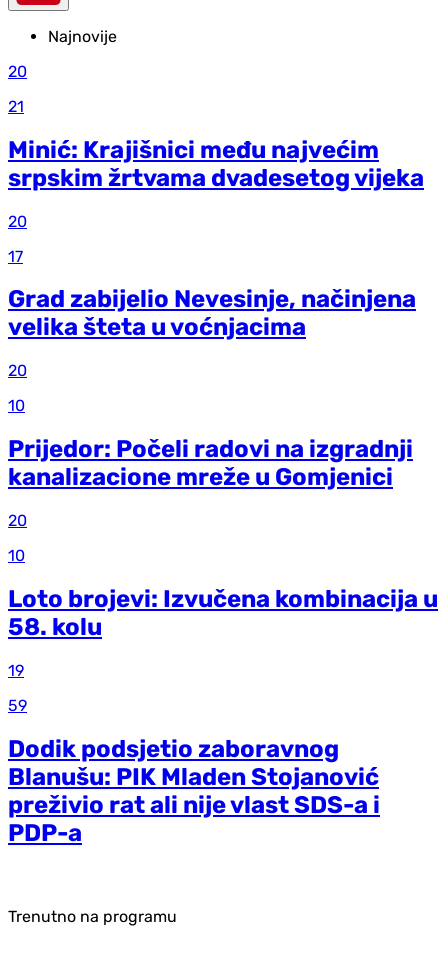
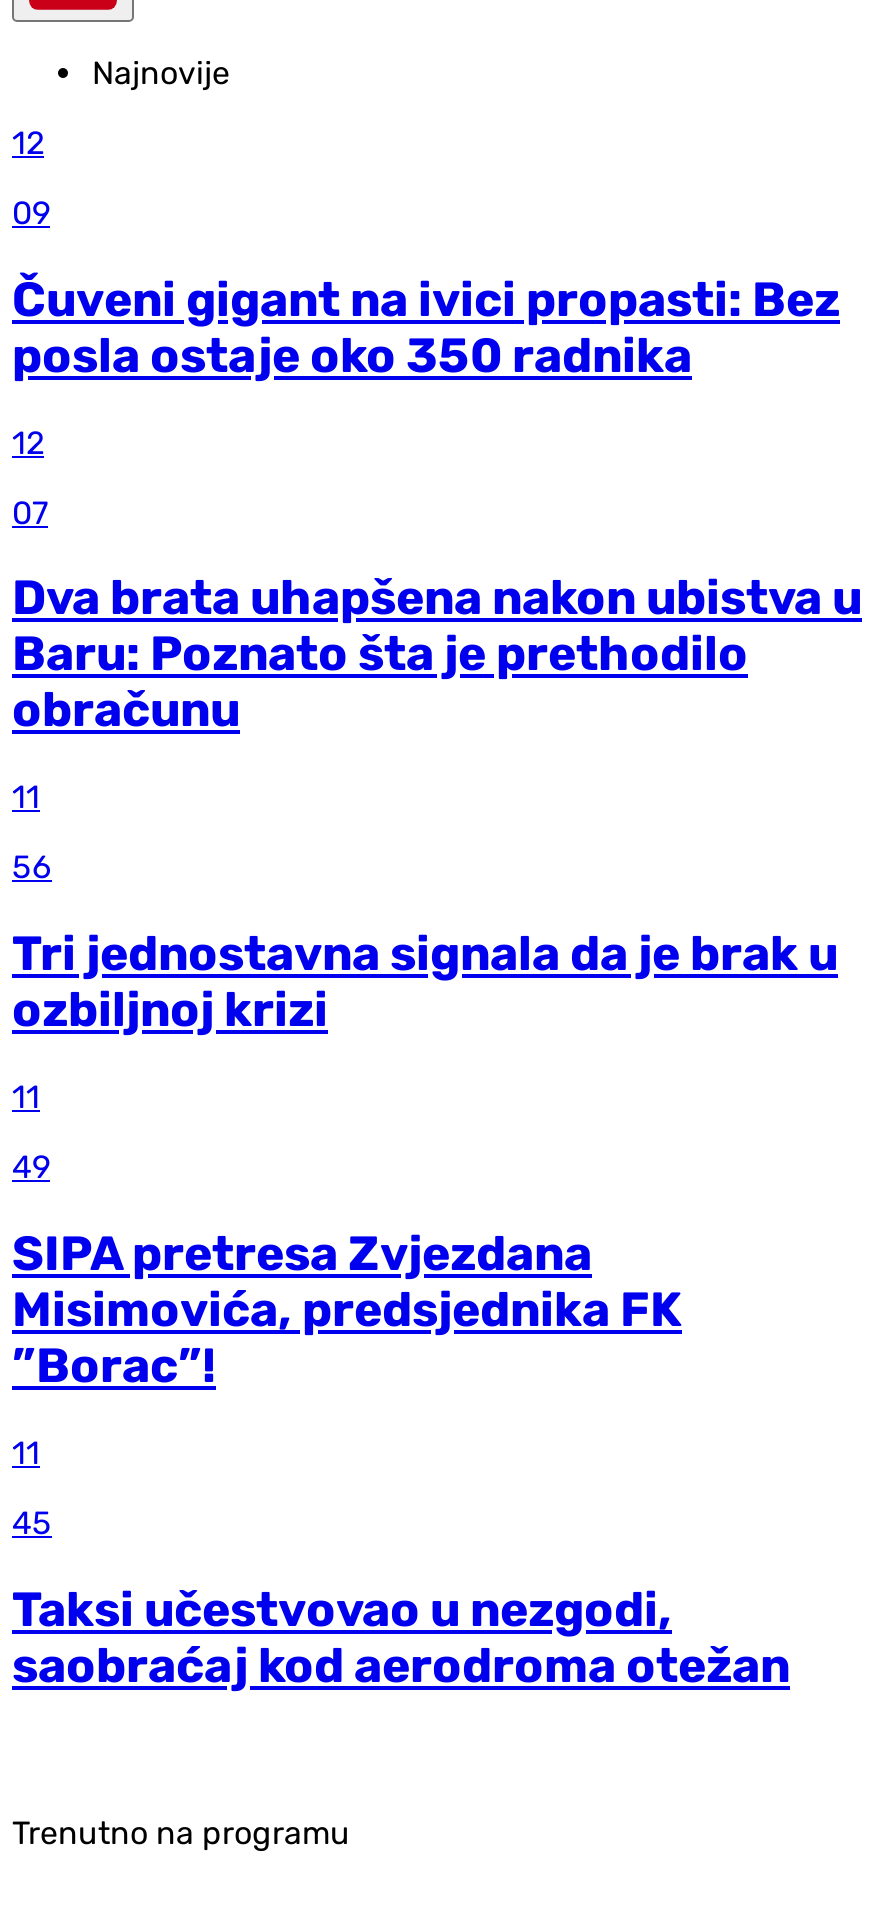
- 20
+ 12

- 21
+ 09

- Minić: Krajišnici među najvećim
- srpskim žrtvama dvadesetog vijeka
+ Čuveni gigant na ivici propasti: Bez
+ posla ostaje oko 350 radnika

- 20
+ 12

- 17
+ 07

- Grad zabijelio Nevesinje, načinjena
- velika šteta u voćnjacima
+ Dva brata uhapšena nakon ubistva u
+ Baru: Poznato šta je prethodilo
+ obračunu

- 20
+ 11

- 10
+ 56

- Prijedor: Počeli radovi na izgradnji
- kanalizacione mreže u Gomjenici
+ Tri jednostavna signala da je brak u
+ ozbiljnoj krizi

- 20
+ 11

- 10
+ 49

- Loto brojevi: Izvučena kombinacija u
- 58. kolu
+ SIPA pretresa Zvjezdana
+ Misimovića, predsjednika FK
+ ”Borac”!

- 19
+ 11

- 59
+ 45

- Dodik podsjetio zaboravnog
- Blanušu: PIK Mladen Stojanović
- preživio rat ali nije vlast SDS-a i
- PDP-a
+ Taksi učestvovao u nezgodi,
+ saobraćaj kod aerodroma otežan
